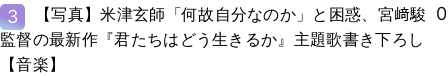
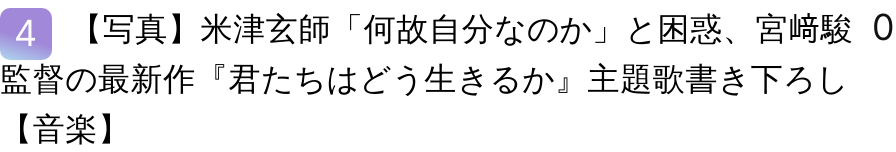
- 3 【写真】米津玄師「何故自分なのか」と困惑、宮﨑駿 0
+ 4 【写真】米津玄師「何故自分なのか」と困惑、宮﨑駿 0
